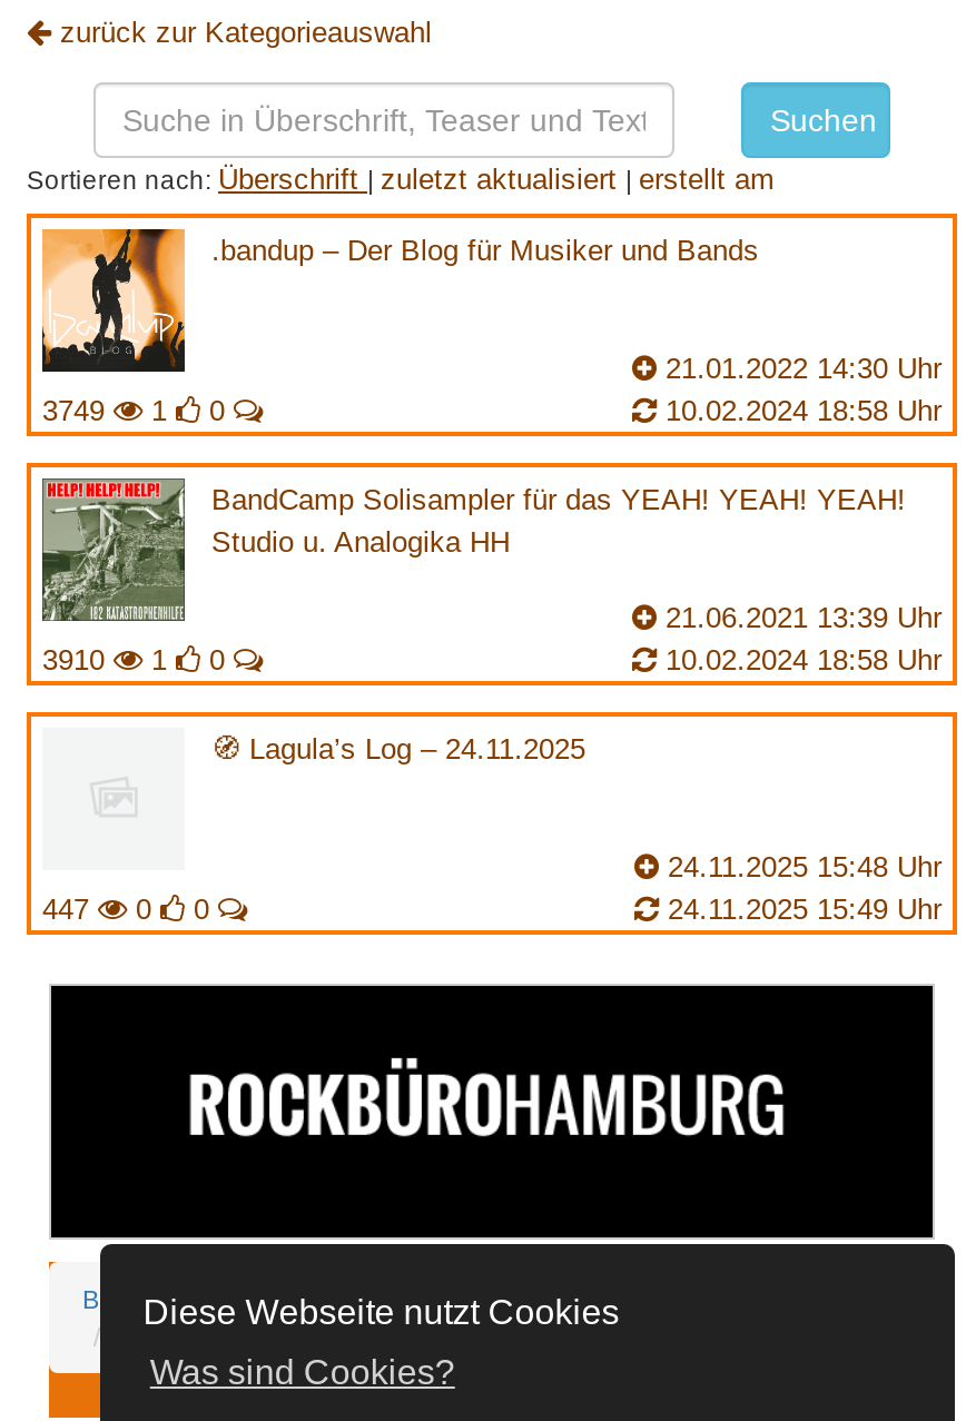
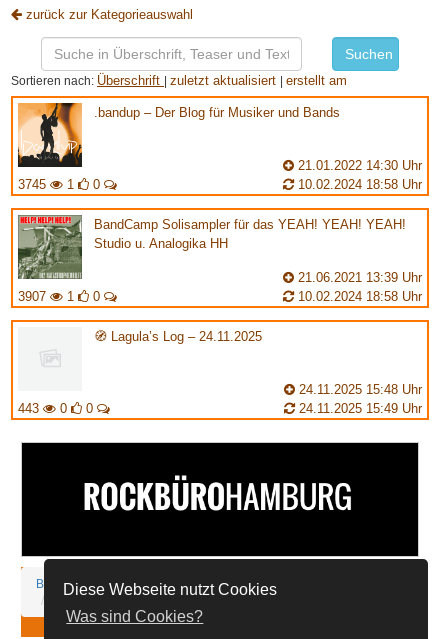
- 3749 1 0
+ 3745 1 0

- 3910 1 0
+ 3907 1 0

- 447 0 0
+ 443 0 0
